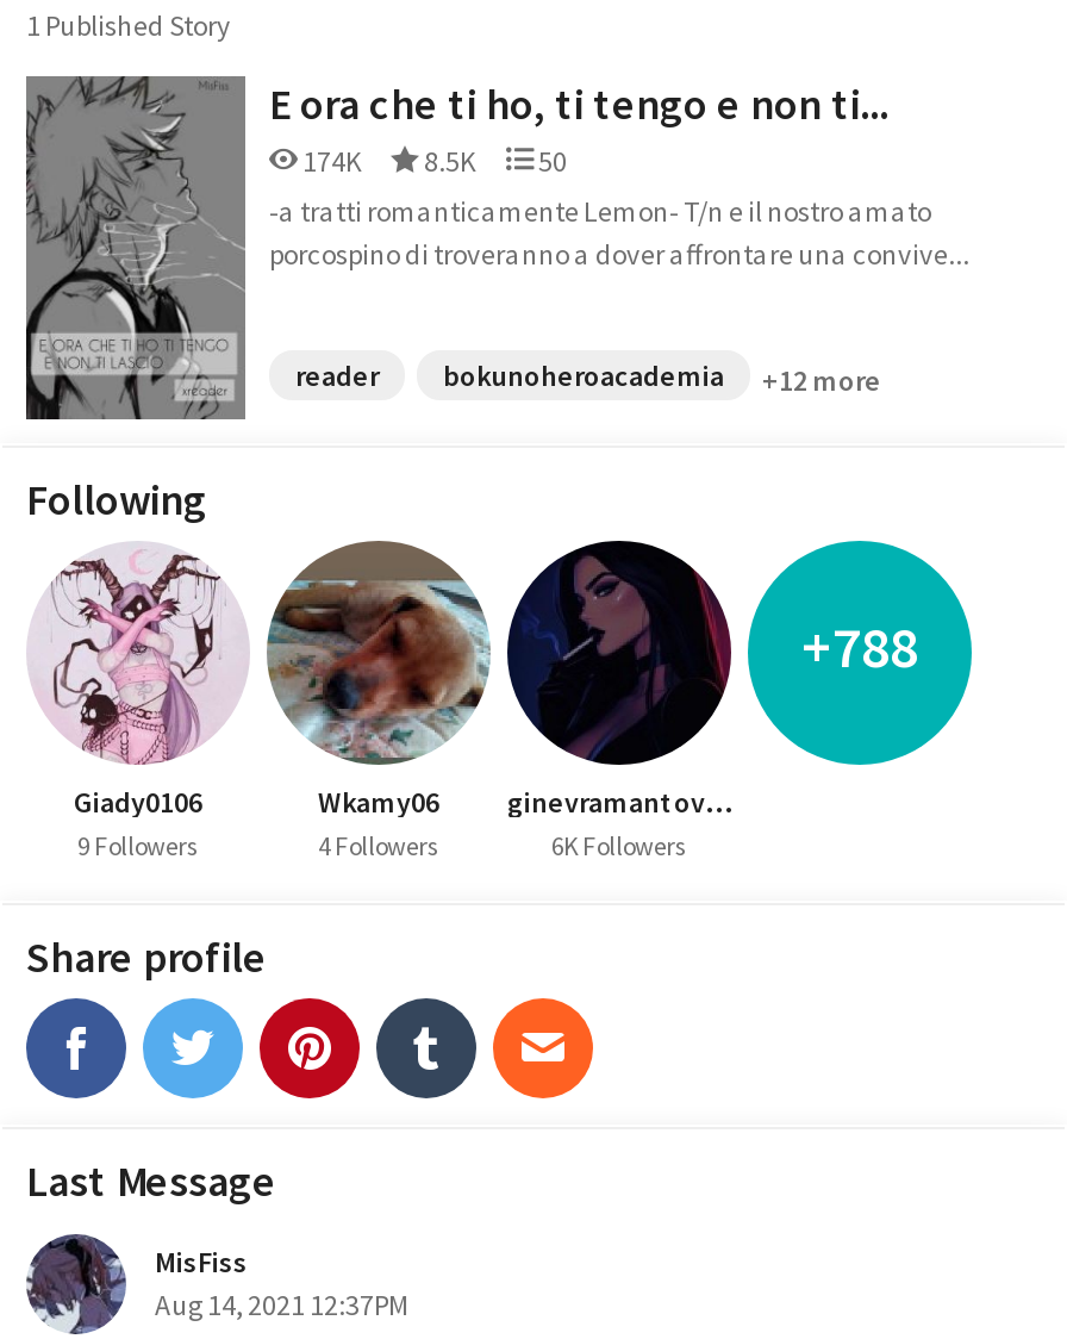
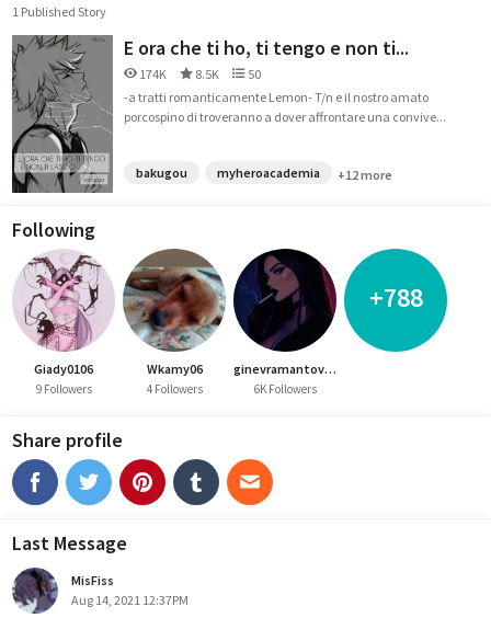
- reader
- bokunoheroacademia
+ bakugou
+ myheroacademia
